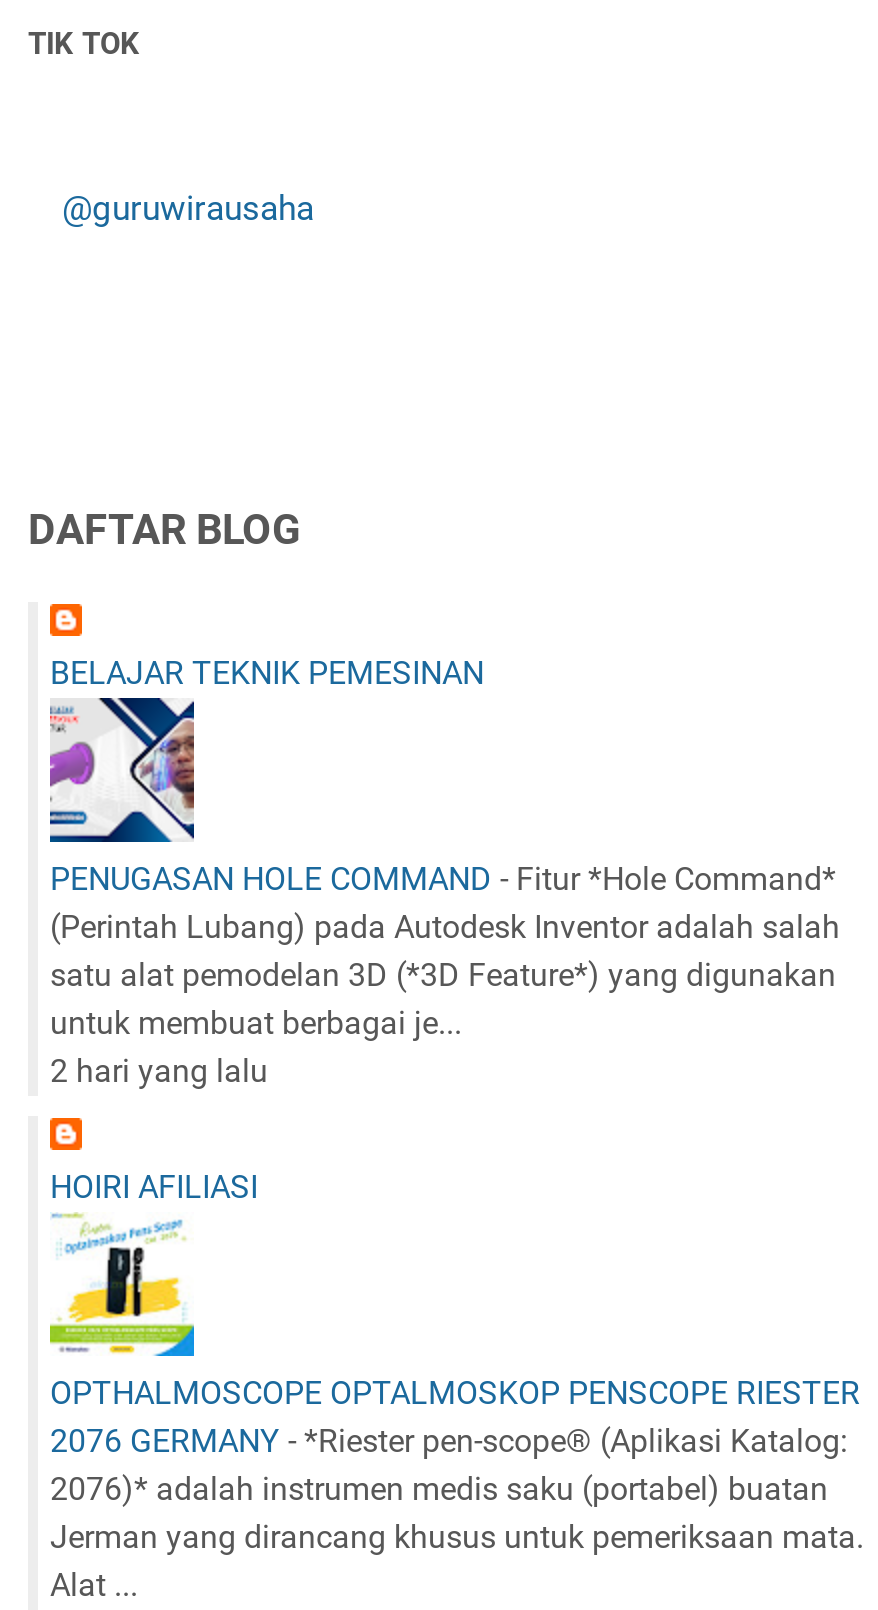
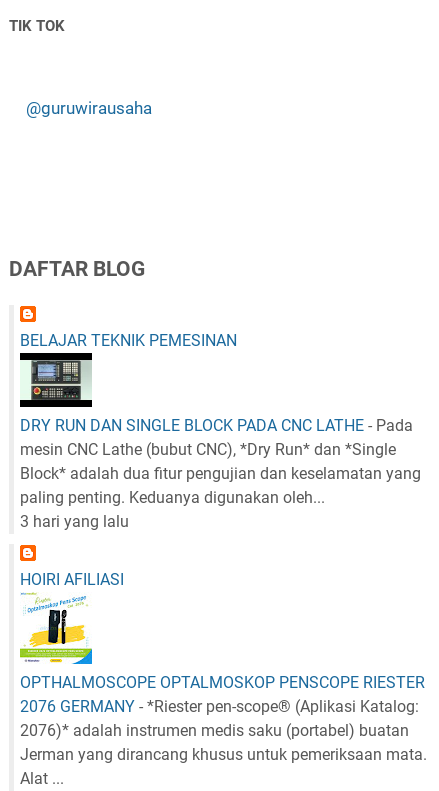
- [image]
- PENUGASAN HOLE COMMAND - Fitur *Hole Command*
- (Perintah Lubang) pada Autodesk Inventor adalah salah
- satu alat pemodelan 3D (*3D Feature*) yang digunakan
- untuk membuat berbagai je...
- 2 hari yang lalu
+ [image]
+ DRY RUN DAN SINGLE BLOCK PADA CNC LATHE - Pada
+ mesin CNC Lathe (bubut CNC), *Dry Run* dan *Single
+ Block* adalah dua fitur pengujian dan keselamatan yang
+ paling penting. Keduanya digunakan oleh...
+ 3 hari yang lalu
